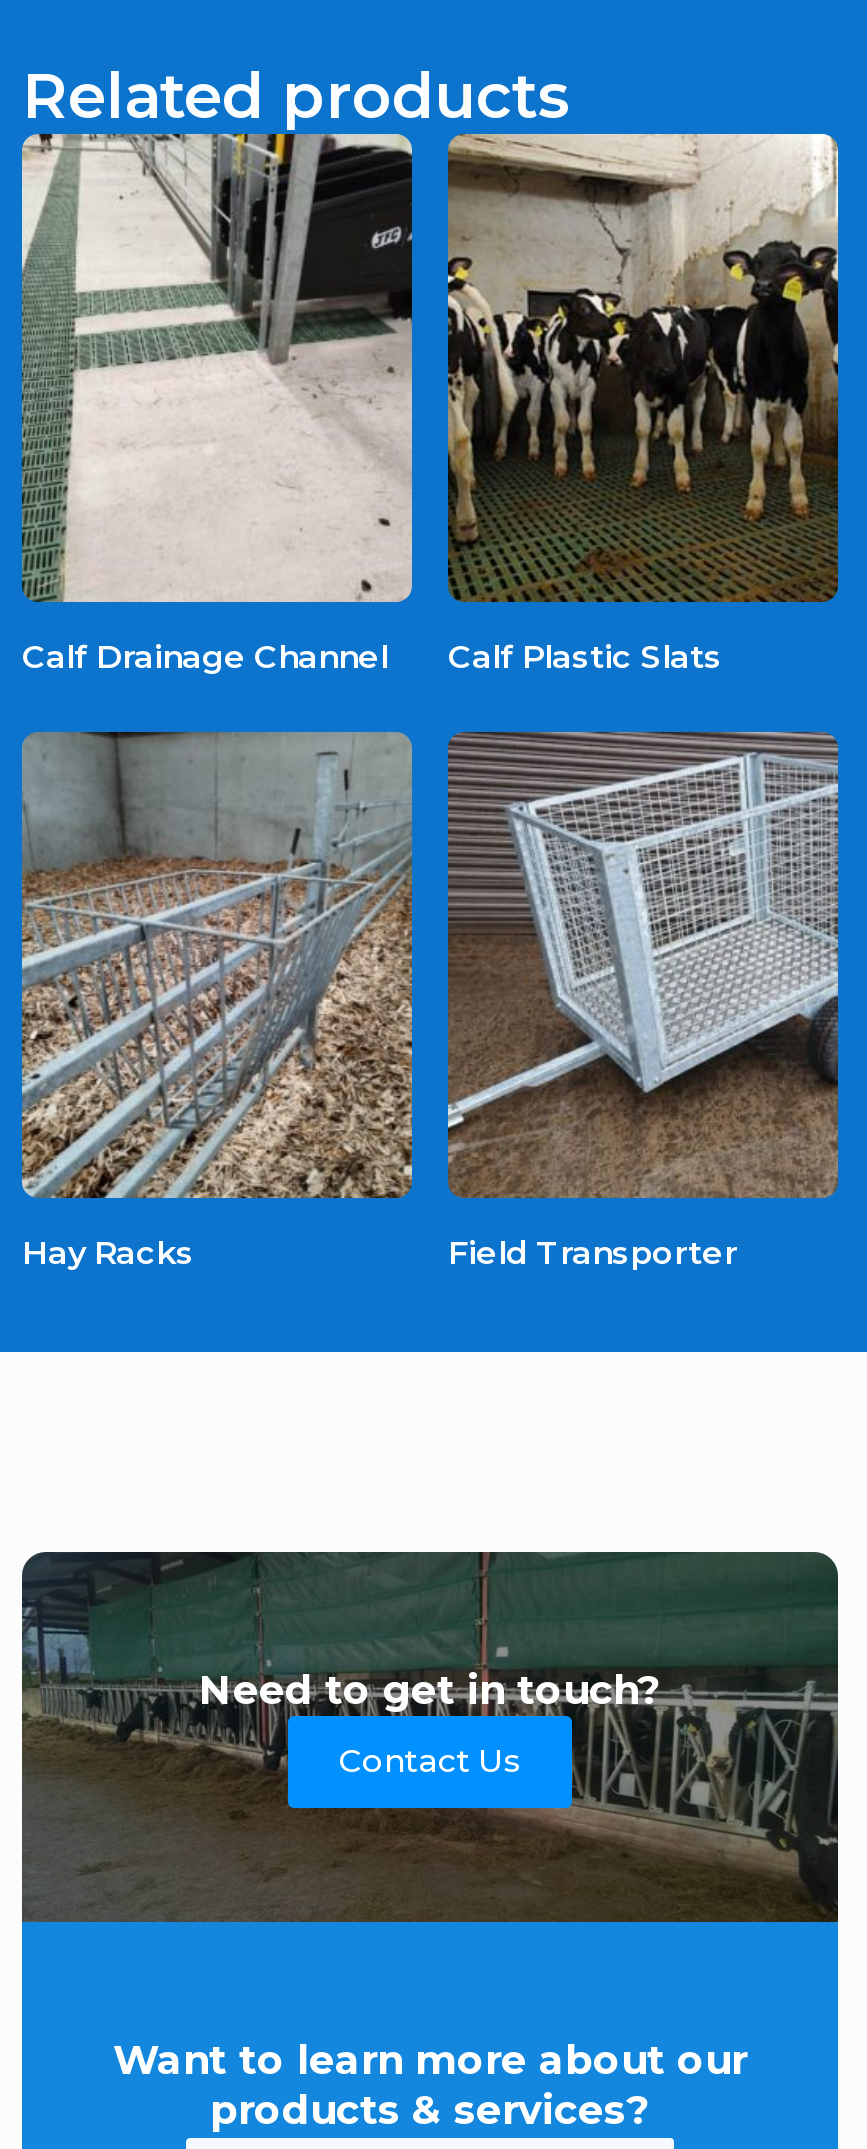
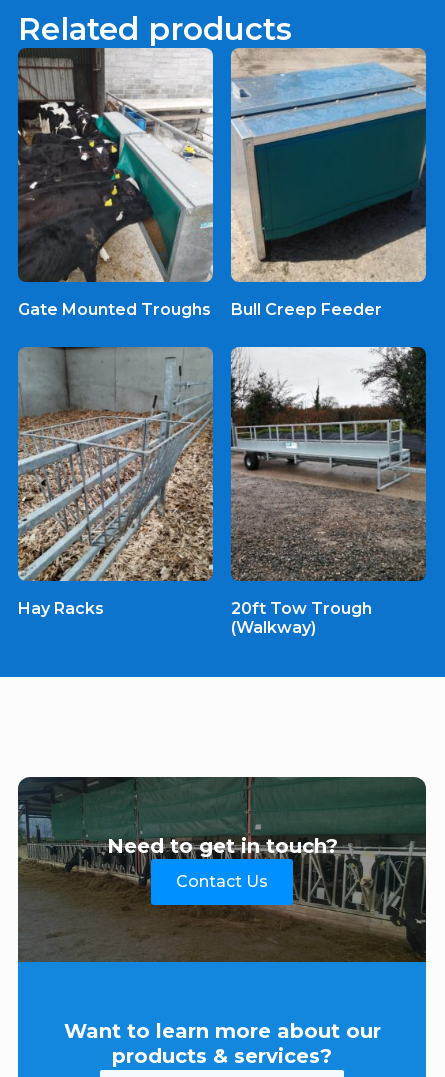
- [image]
+ [image]

- [image]
- Calf Drainage Channel
- Calf Plastic Slats
+ [image]
+ Gate Mounted Troughs
+ Bull Creep Feeder

- [image]
- Field Transporter
+ [image]
+ 20ft Tow Trough
+ (Walkway)
